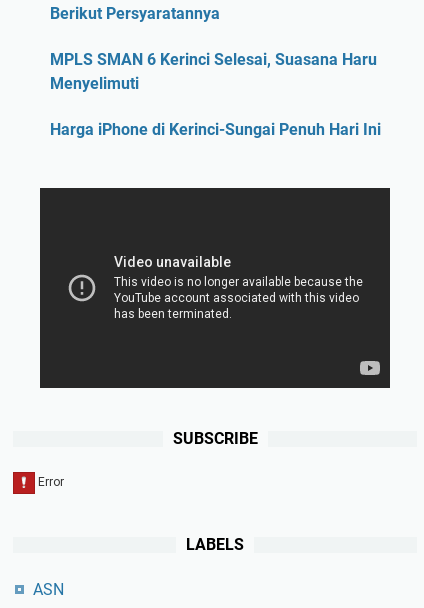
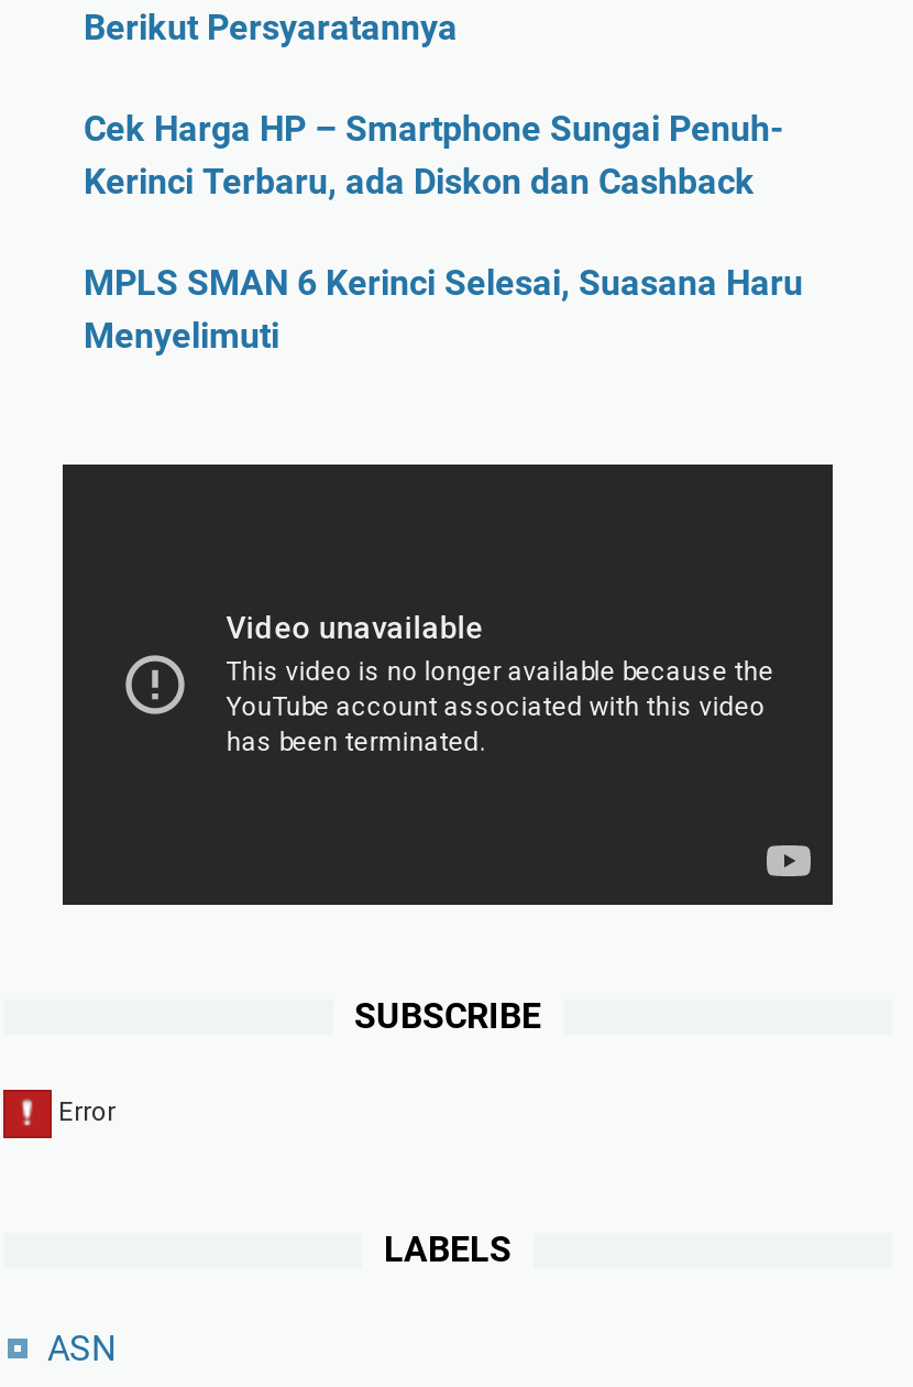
+ Cek Harga HP – Smartphone Sungai Penuh-
+ Kerinci Terbaru, ada Diskon dan Cashback

moved down: MPLS SMAN 6 Kerinci Selesai, Suasana Haru | Menyelimuti

- Harga iPhone di Kerinci-Sungai Penuh Hari Ini
